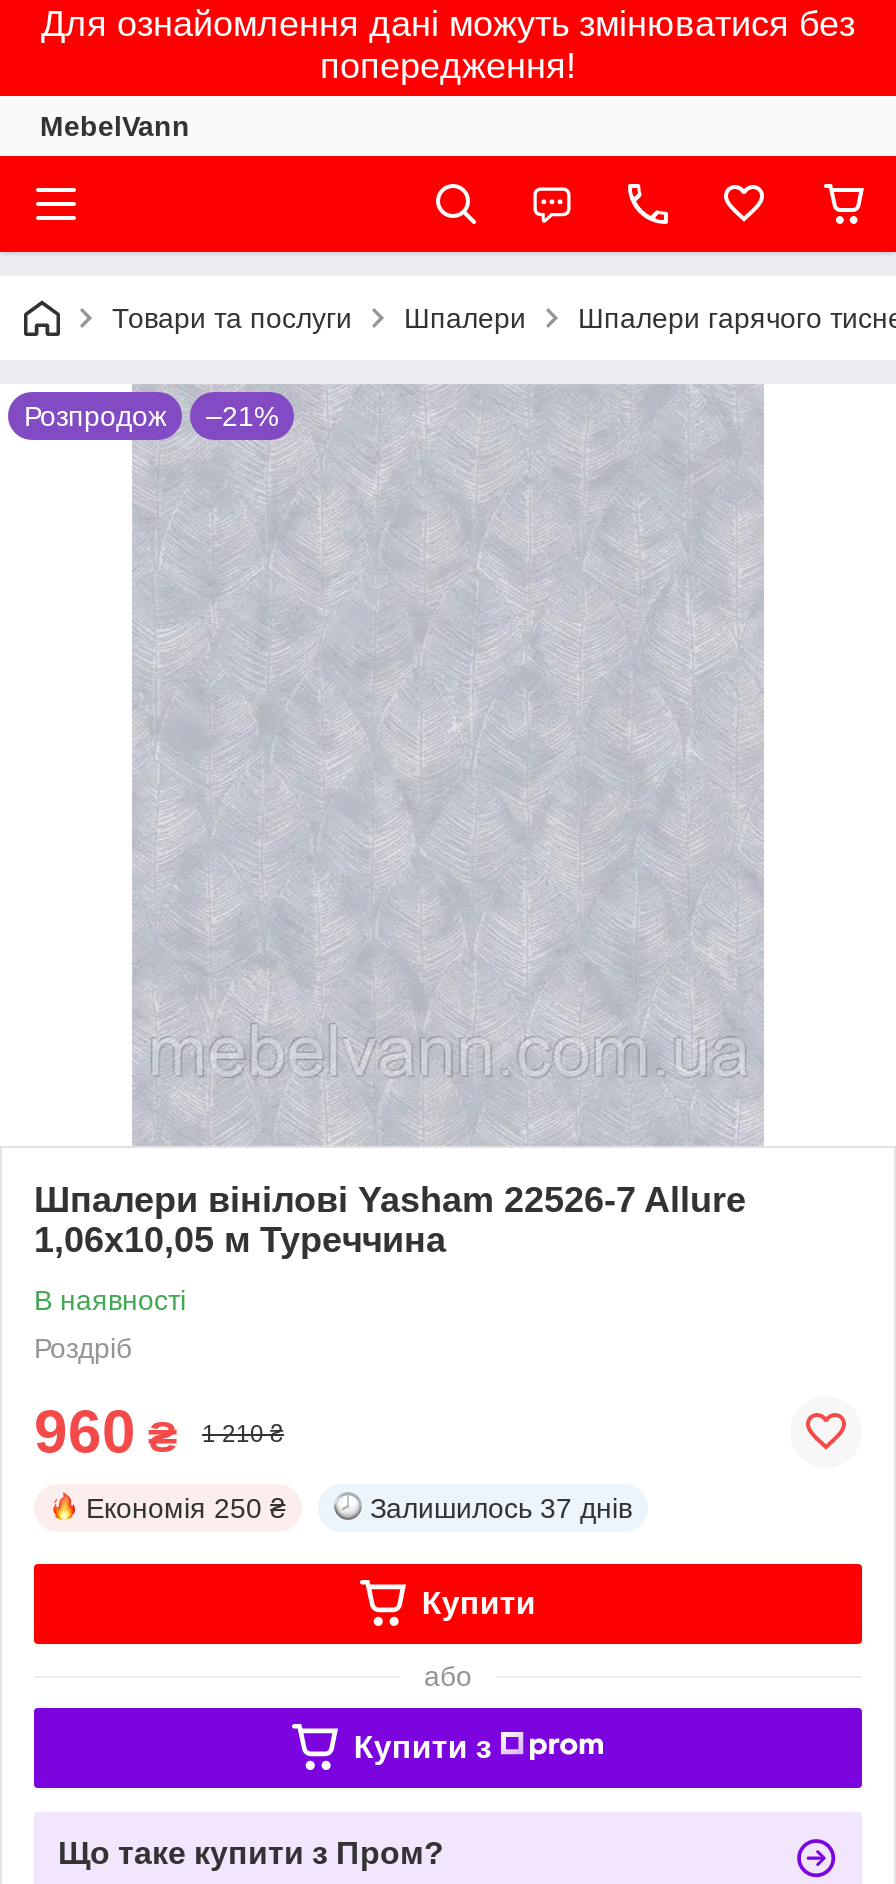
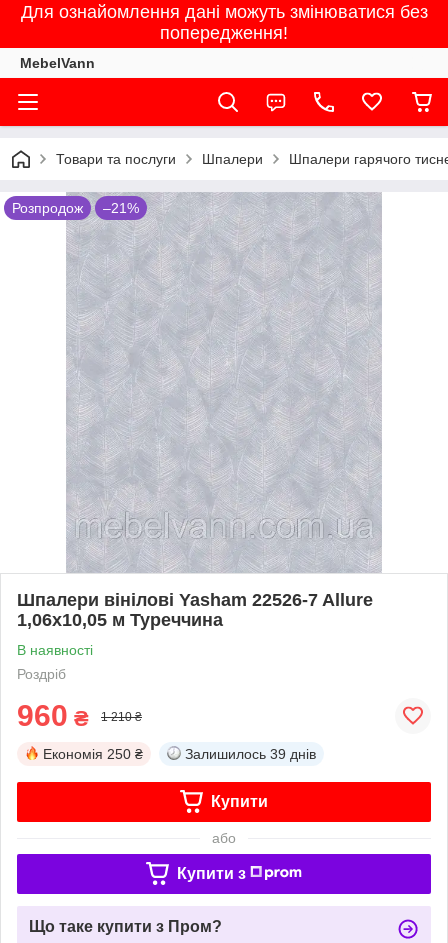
- Залишилось 37 днів
+ Залишилось 39 днів
